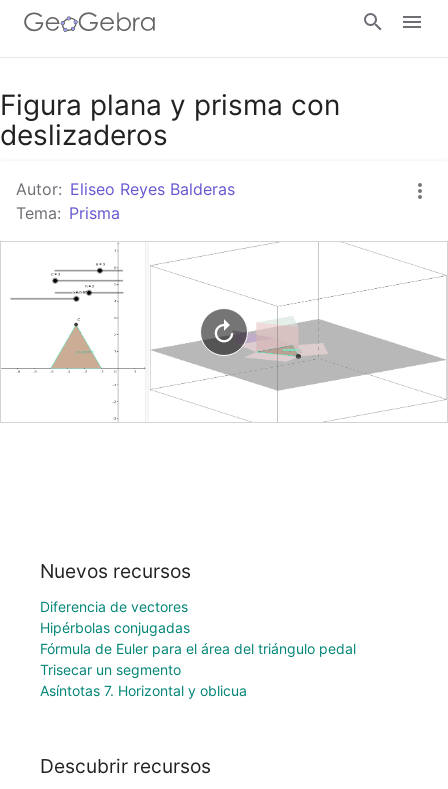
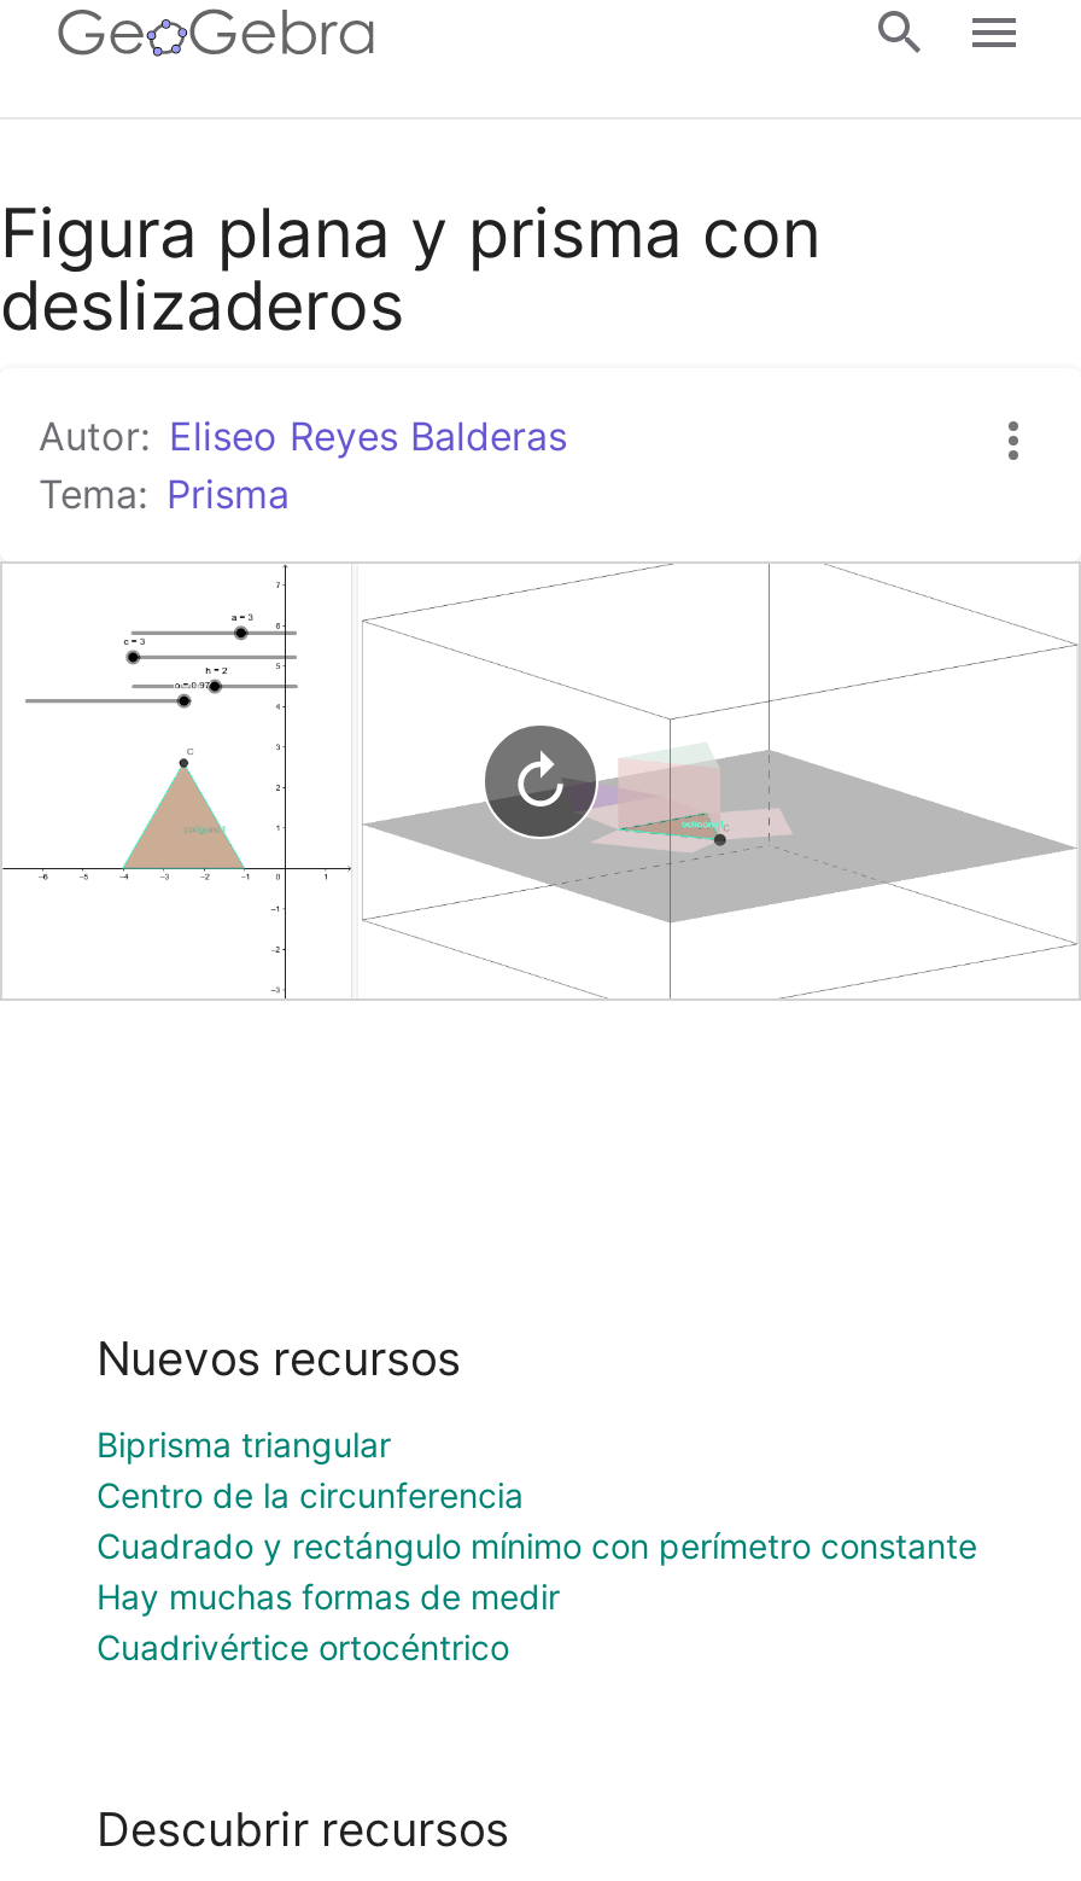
- Diferencia de vectores
- Hipérbolas conjugadas
- Fórmula de Euler para el área del triángulo pedal
- Trisecar un segmento
- Asíntotas 7. Horizontal y oblicua
+ Biprisma triangular
+ Centro de la circunferencia
+ Cuadrado y rectángulo mínimo con perímetro constante
+ Hay muchas formas de medir
+ Cuadrivértice ortocéntrico
